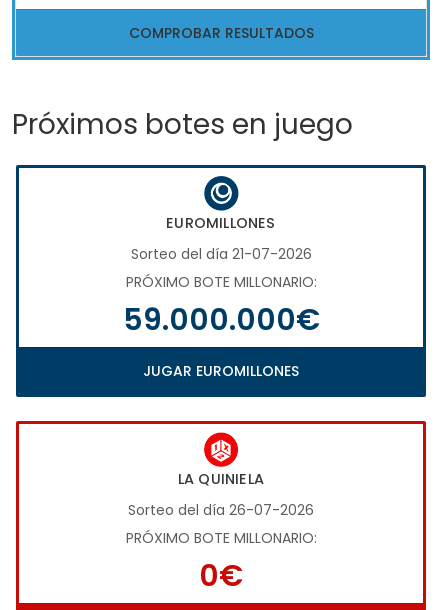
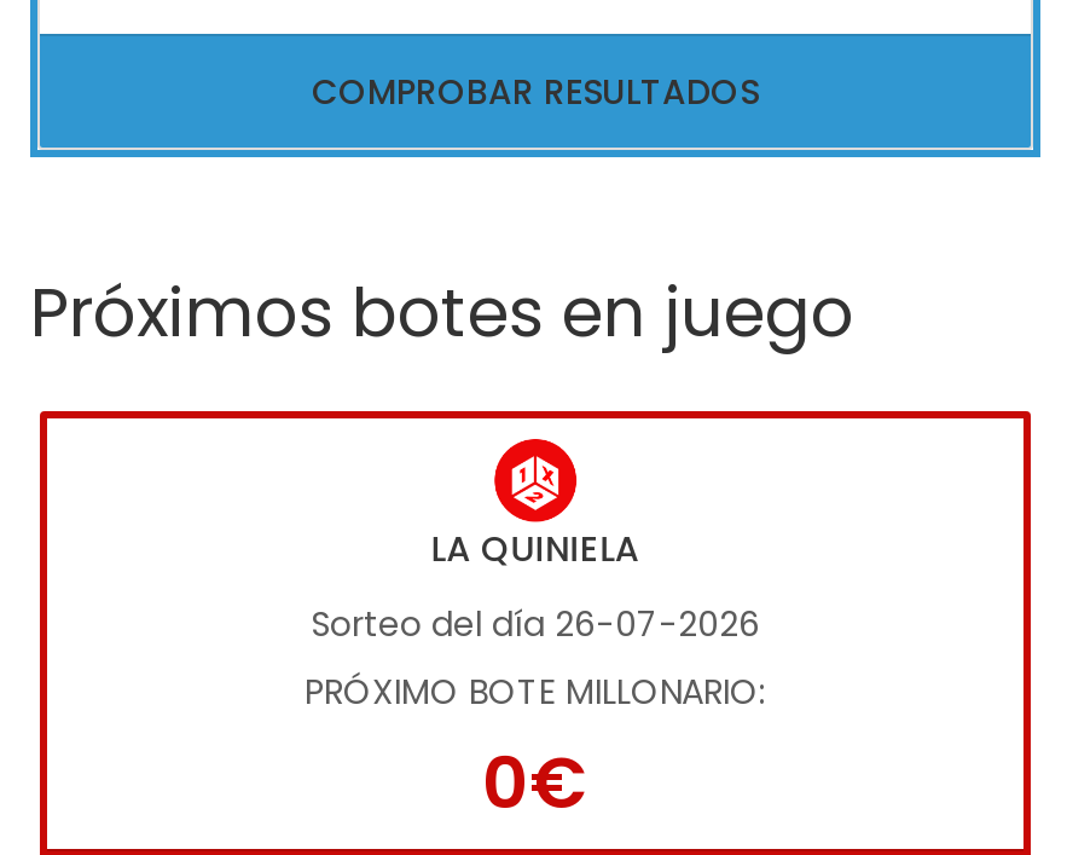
- [image]
- EUROMILLONES
- Sorteo del día 21-07-2026
- PRÓXIMO BOTE MILLONARIO:
- 59.000.000€
- JUGAR EUROMILLONES
